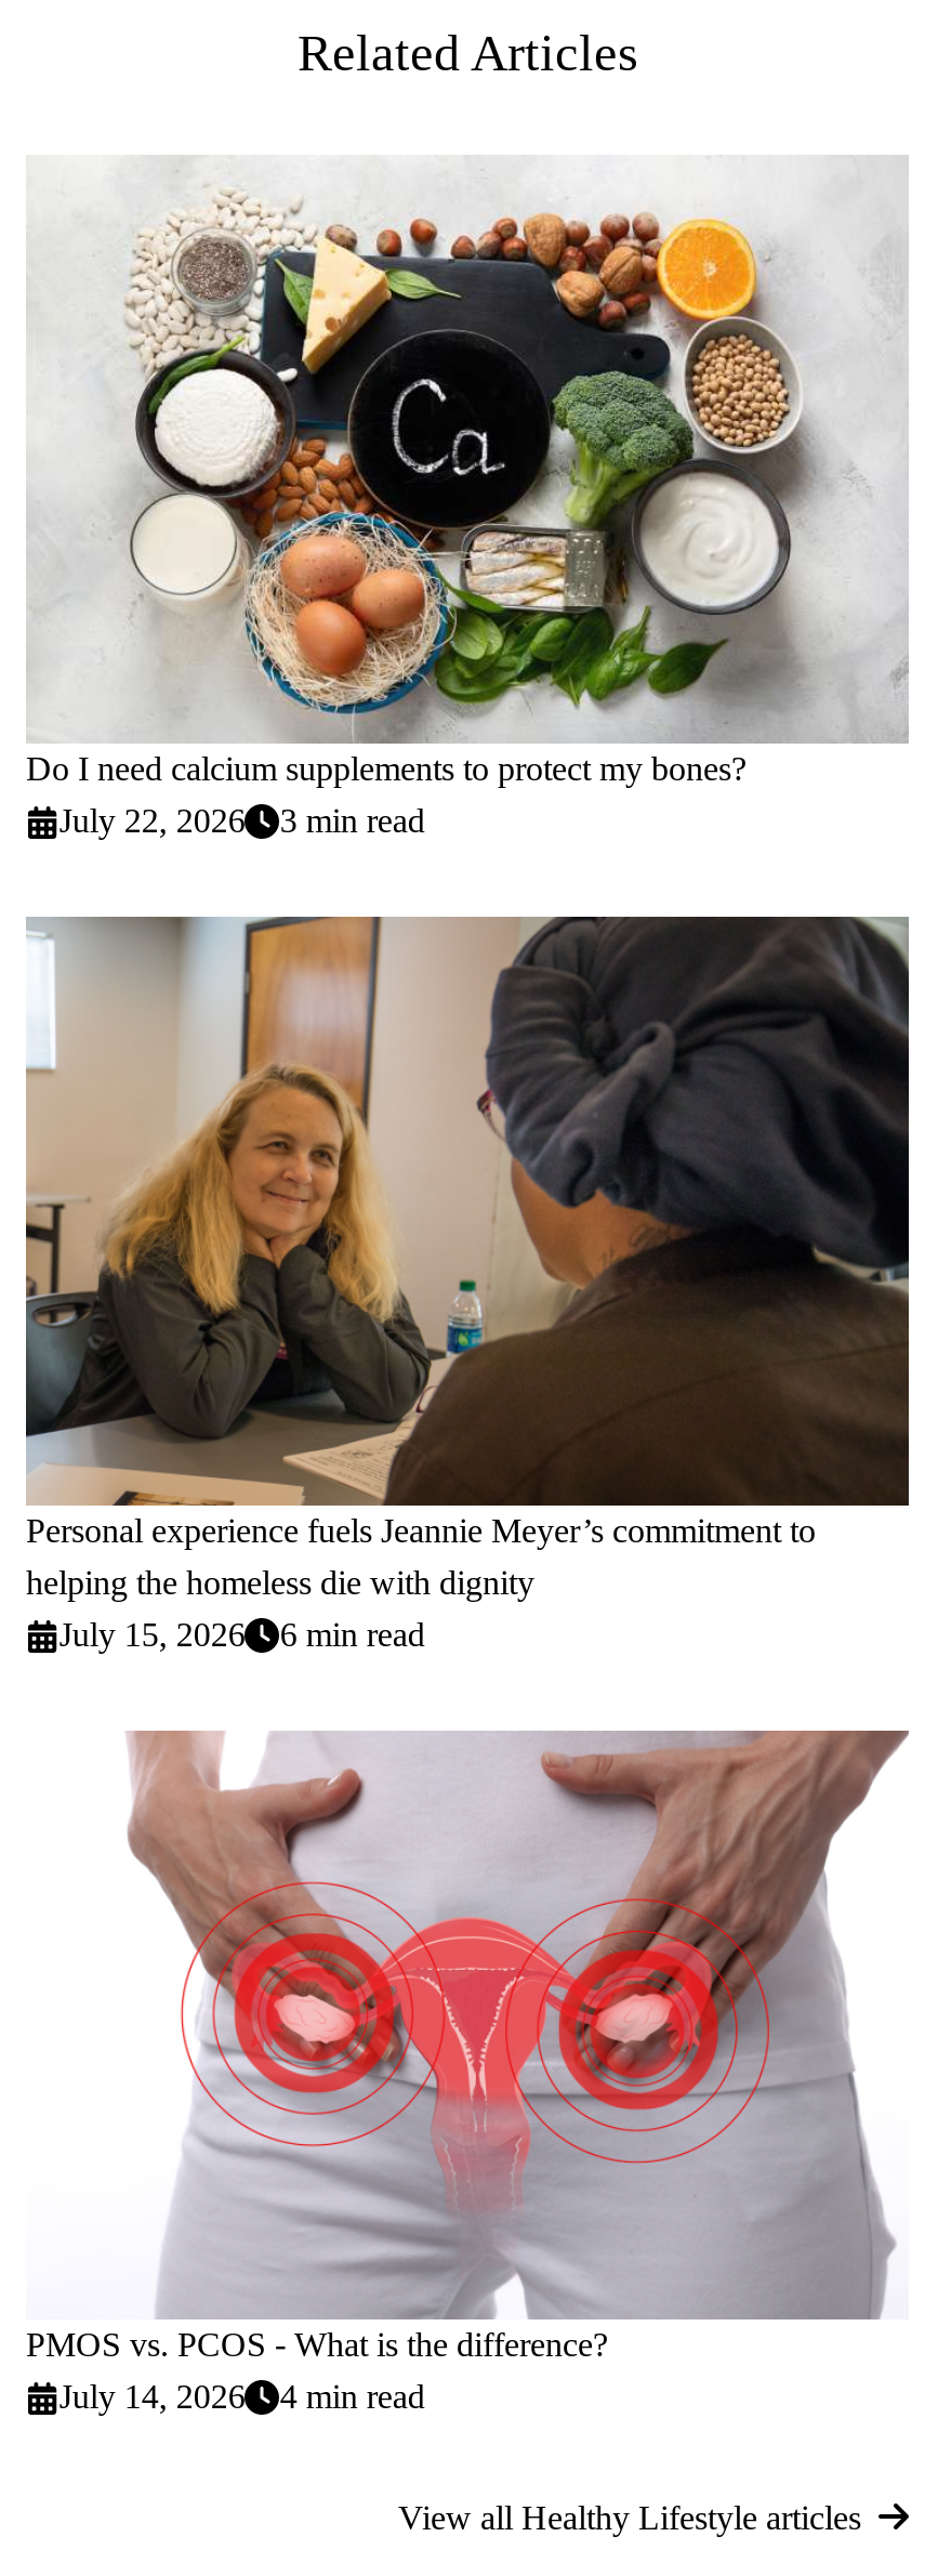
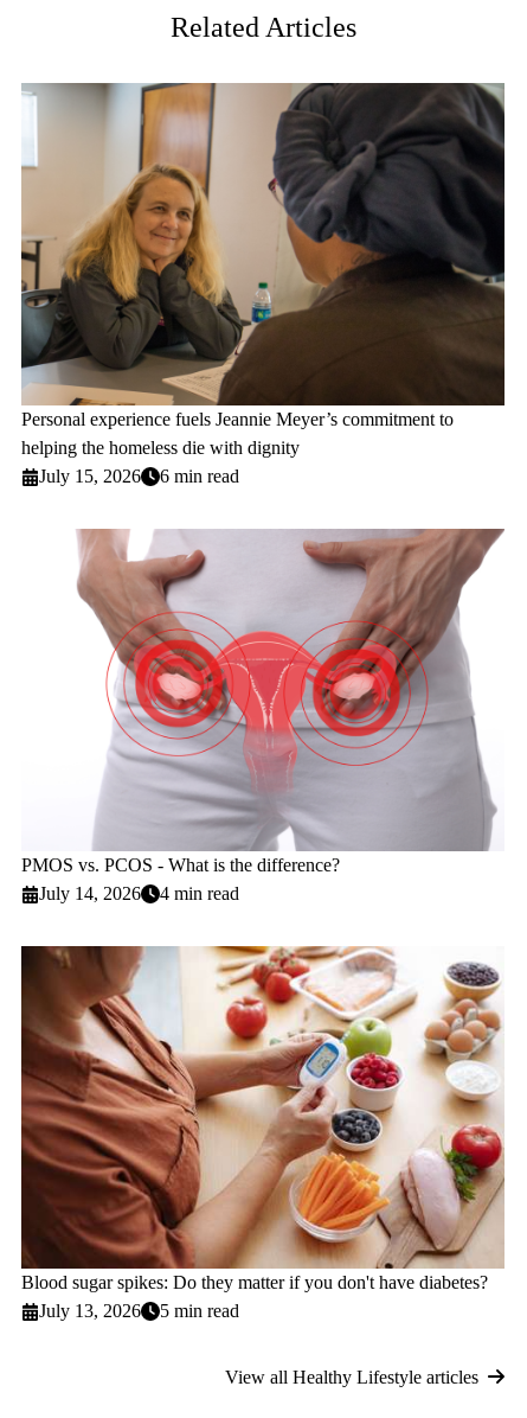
- [image]
- Do I need calcium supplements to protect my bones?
- July 22, 2026
- 3 min read

moved up: [image] | Personal experience fuels Jeannie Meyer’s commitment to | helping the homeless die with dignity | July 15, 2026 | 6 min read | PMOS vs. PCOS - What is the difference? | July 14, 2026 | 4 min read

+ [image]
+ Blood sugar spikes: Do they matter if you don't have diabetes?
+ July 13, 2026
+ 5 min read
